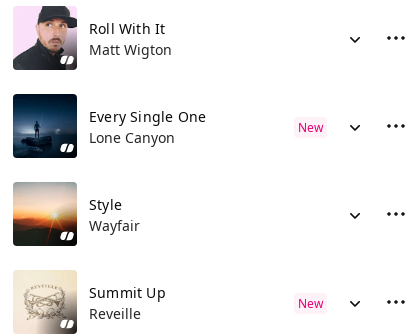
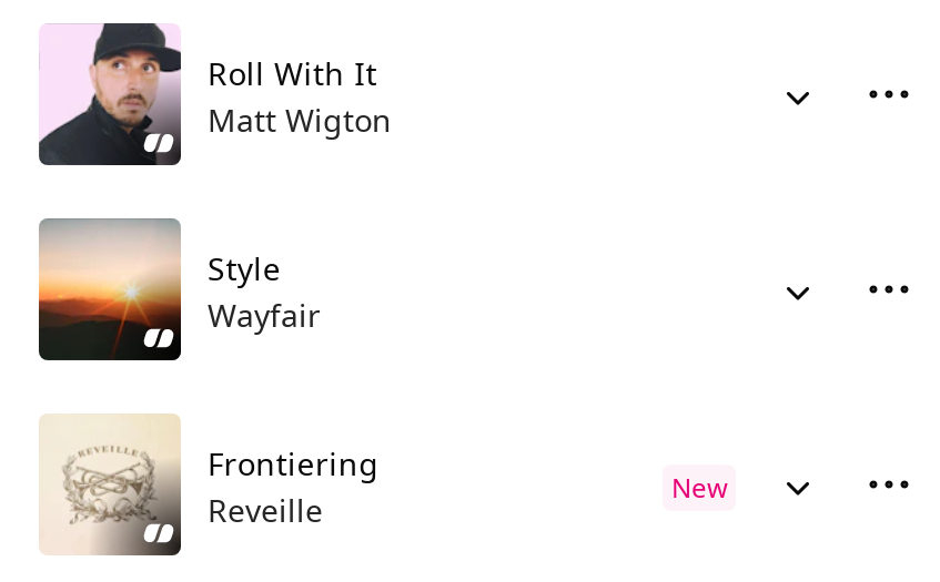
- [image]
- Every Single One
- Lone Canyon

- New

- Summit Up
+ Frontiering
